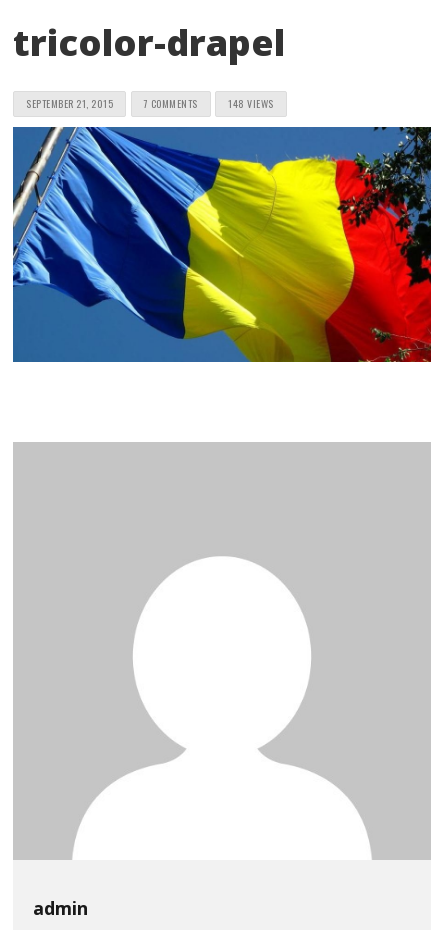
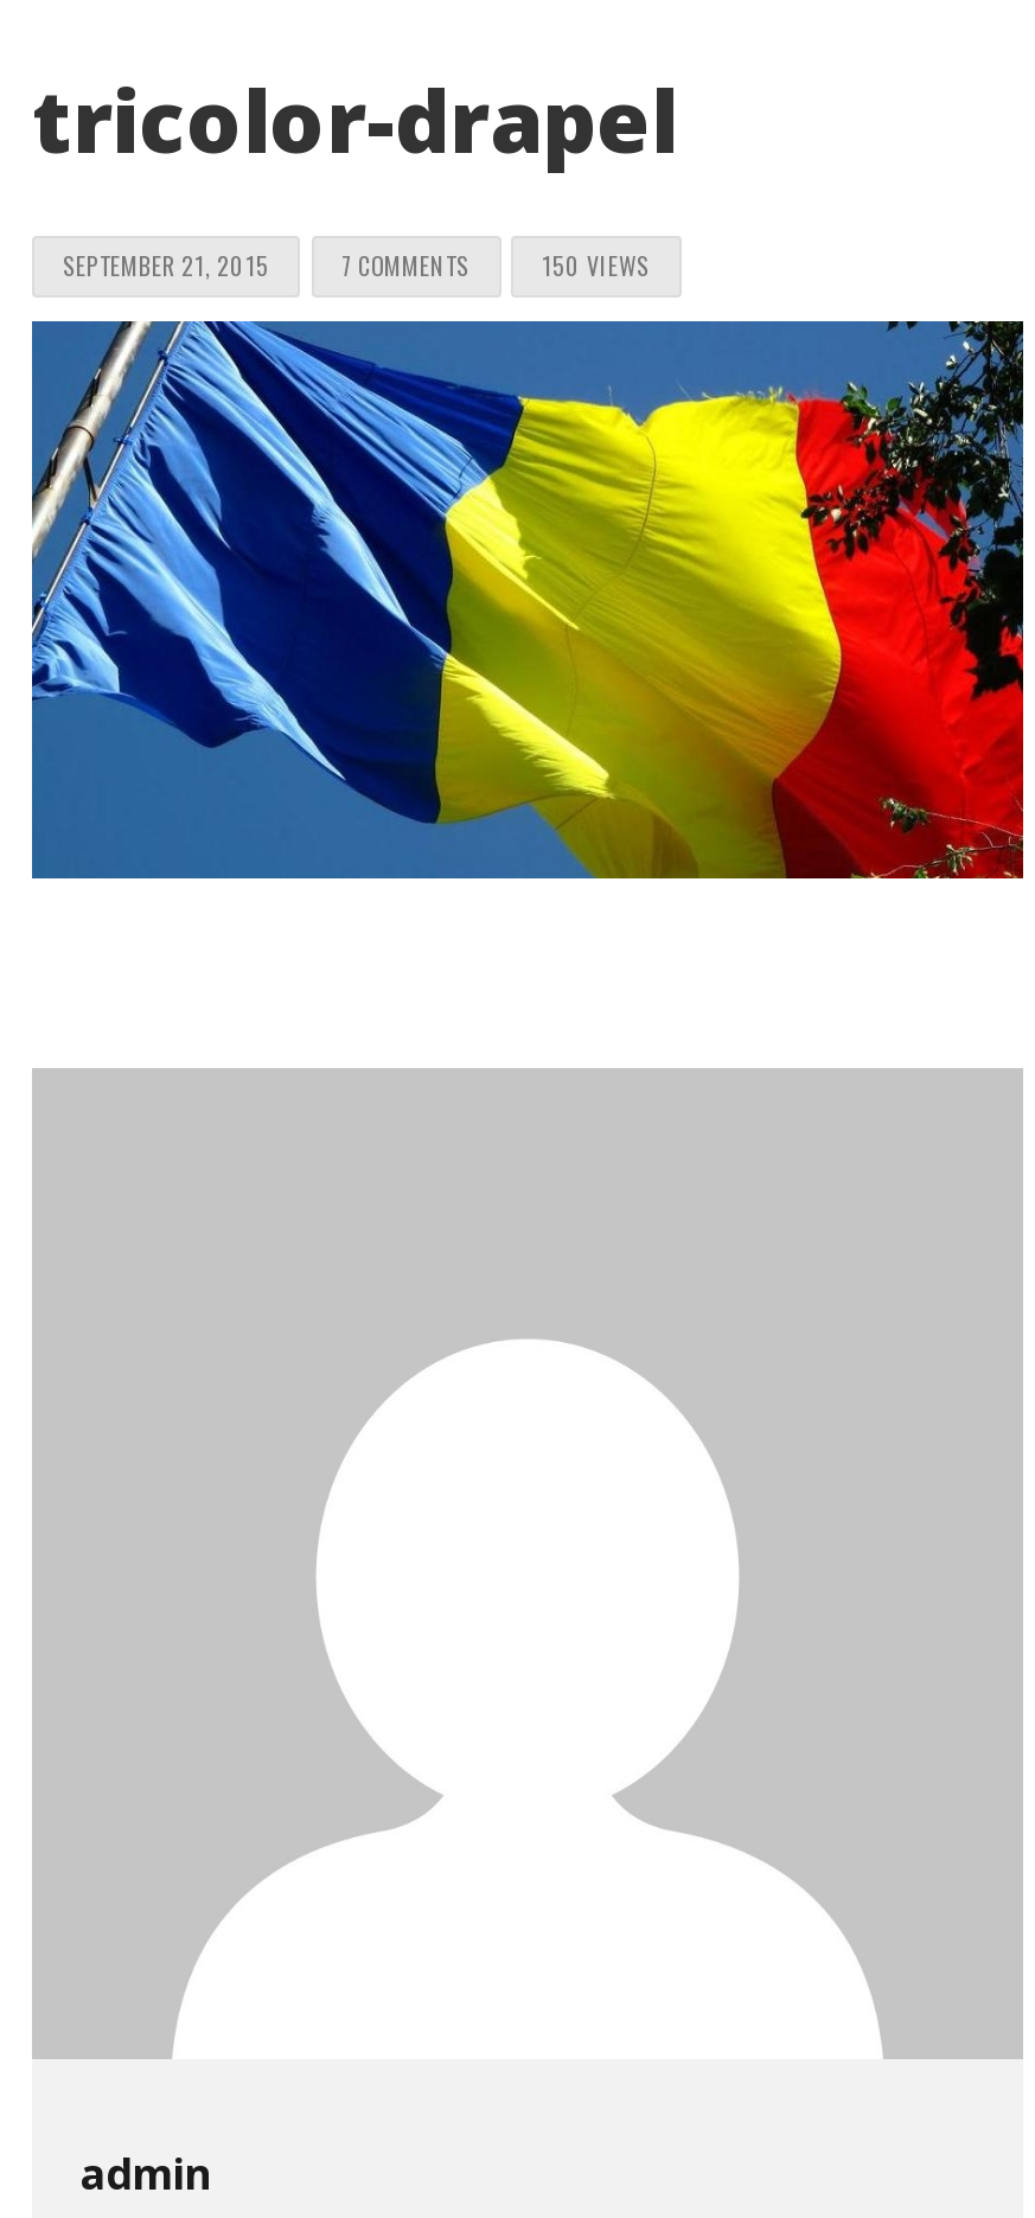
- 148 VIEWS
+ 150 VIEWS
